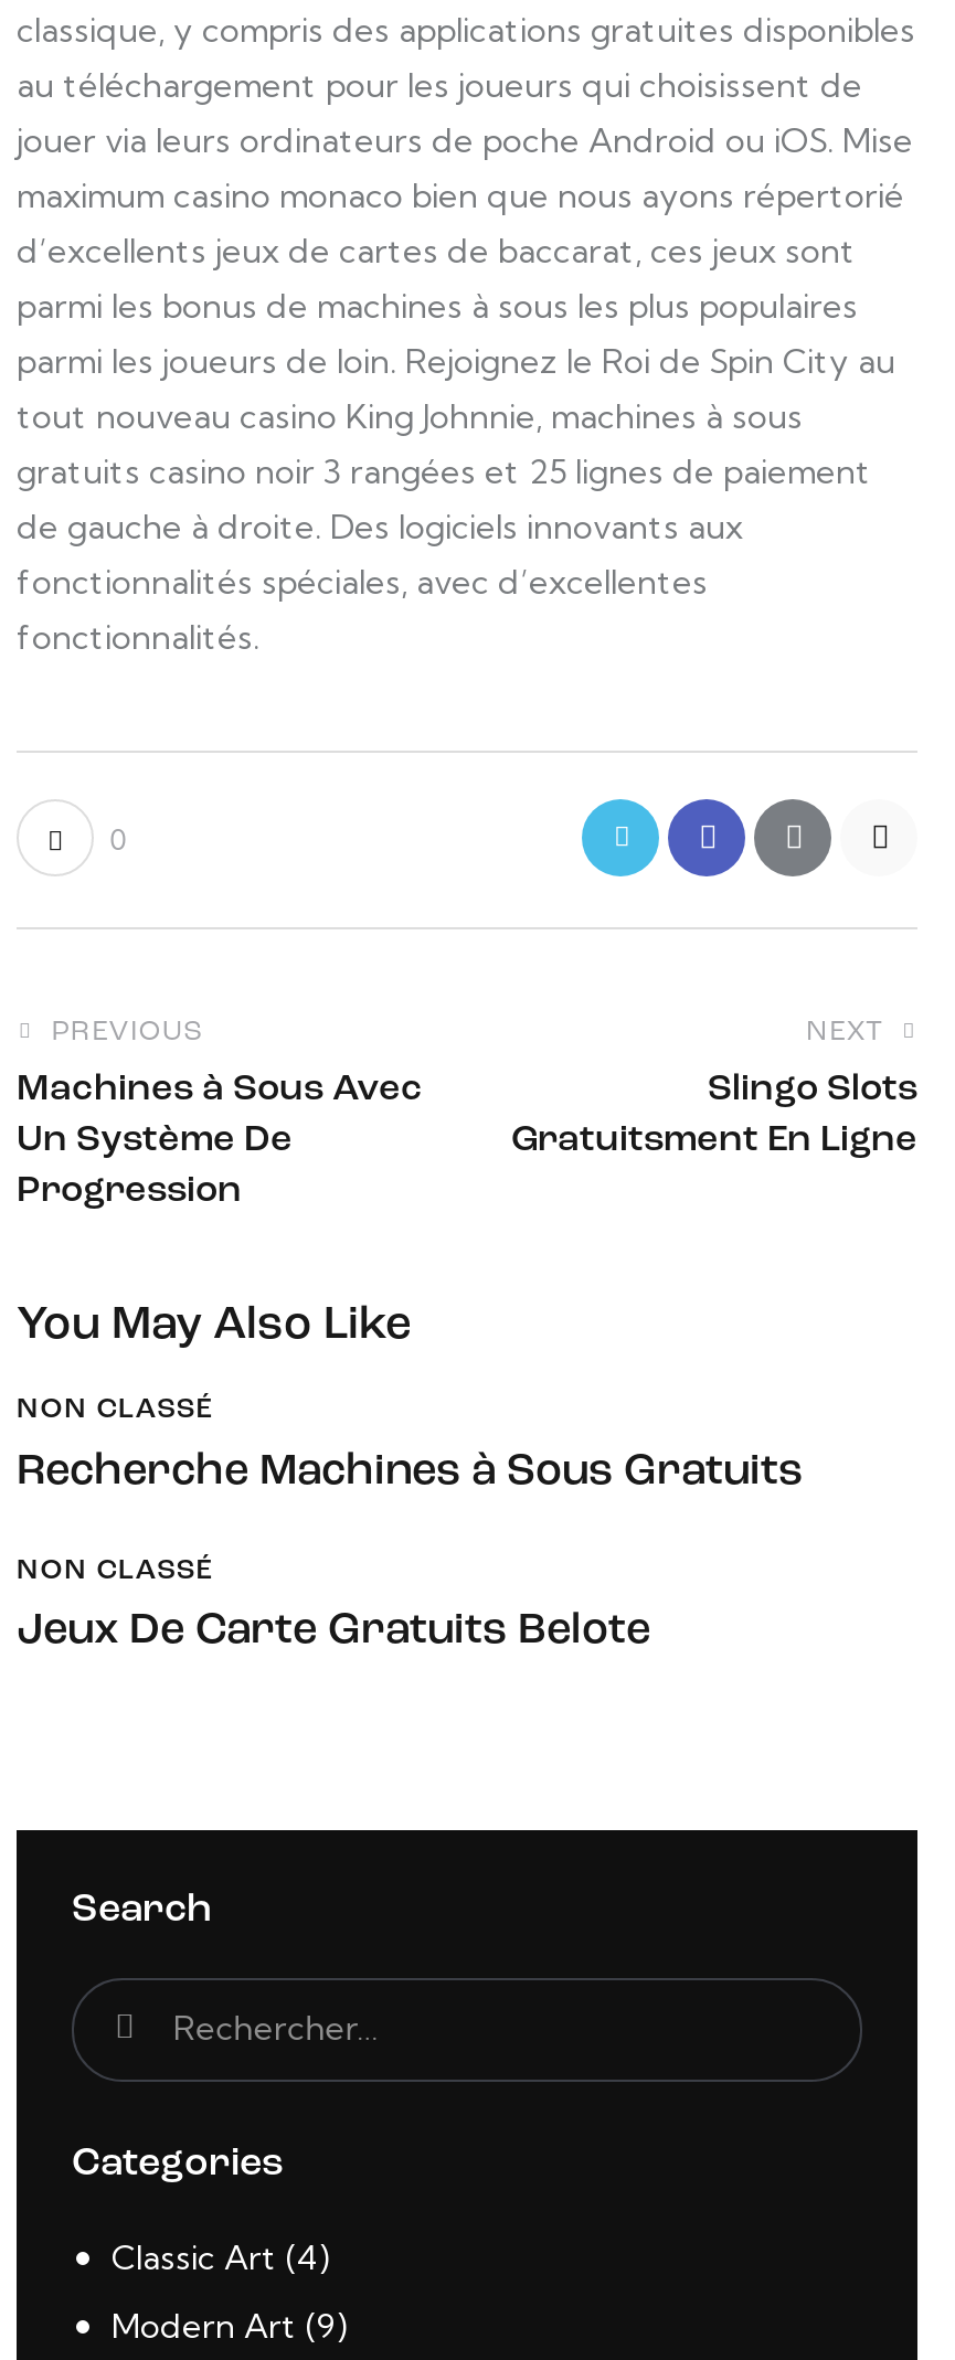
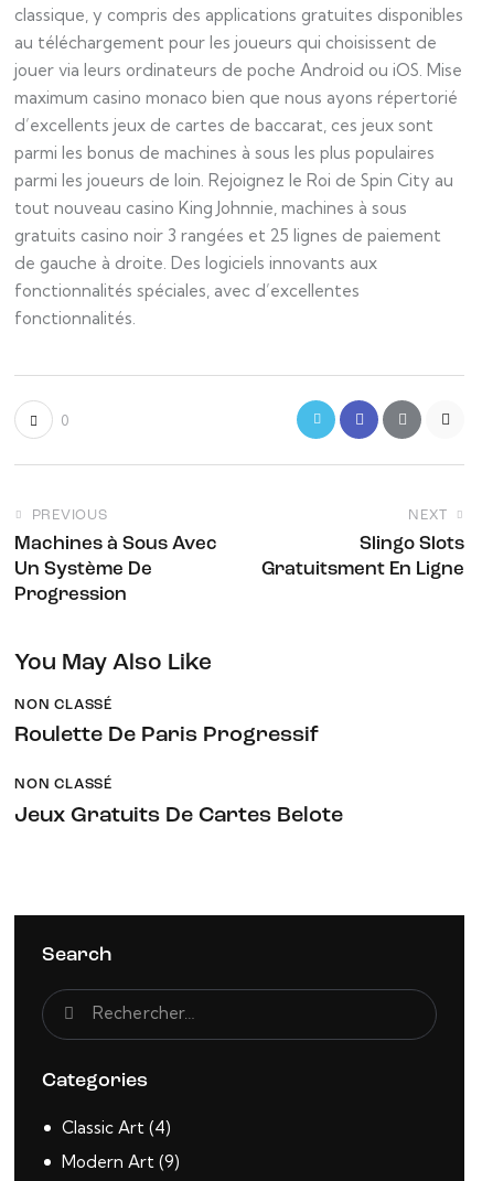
- Recherche Machines à Sous Gratuits
+ Roulette De Paris Progressif

- Jeux De Carte Gratuits Belote
+ Jeux Gratuits De Cartes Belote
